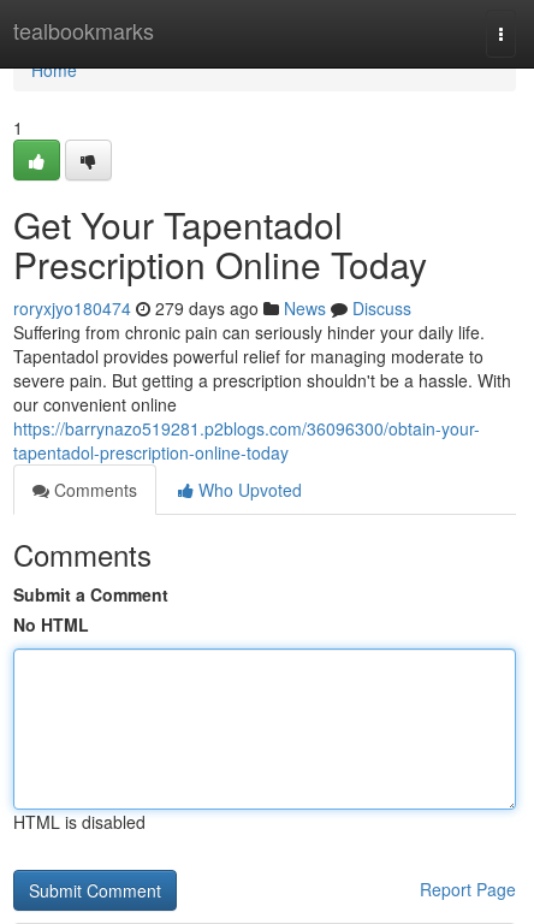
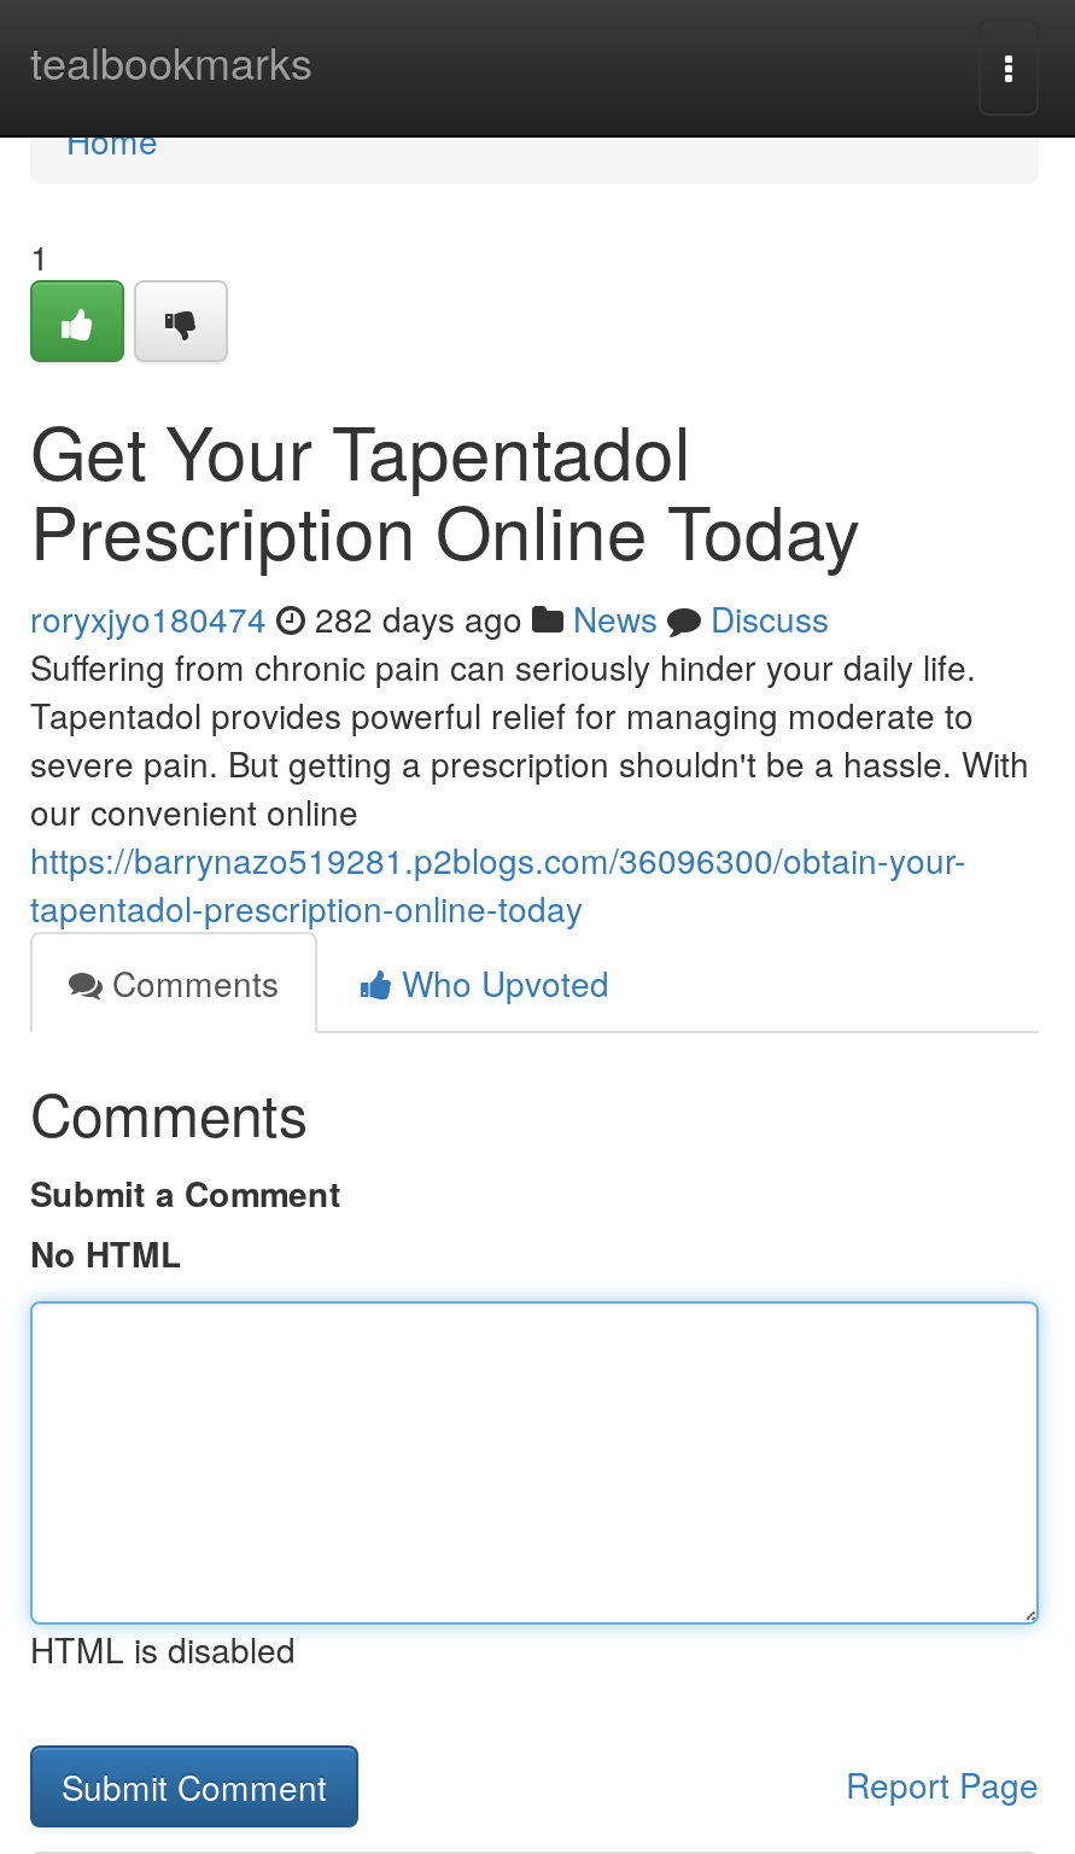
- roryxjyo180474 279 days ago News Discuss
+ roryxjyo180474 282 days ago News Discuss
